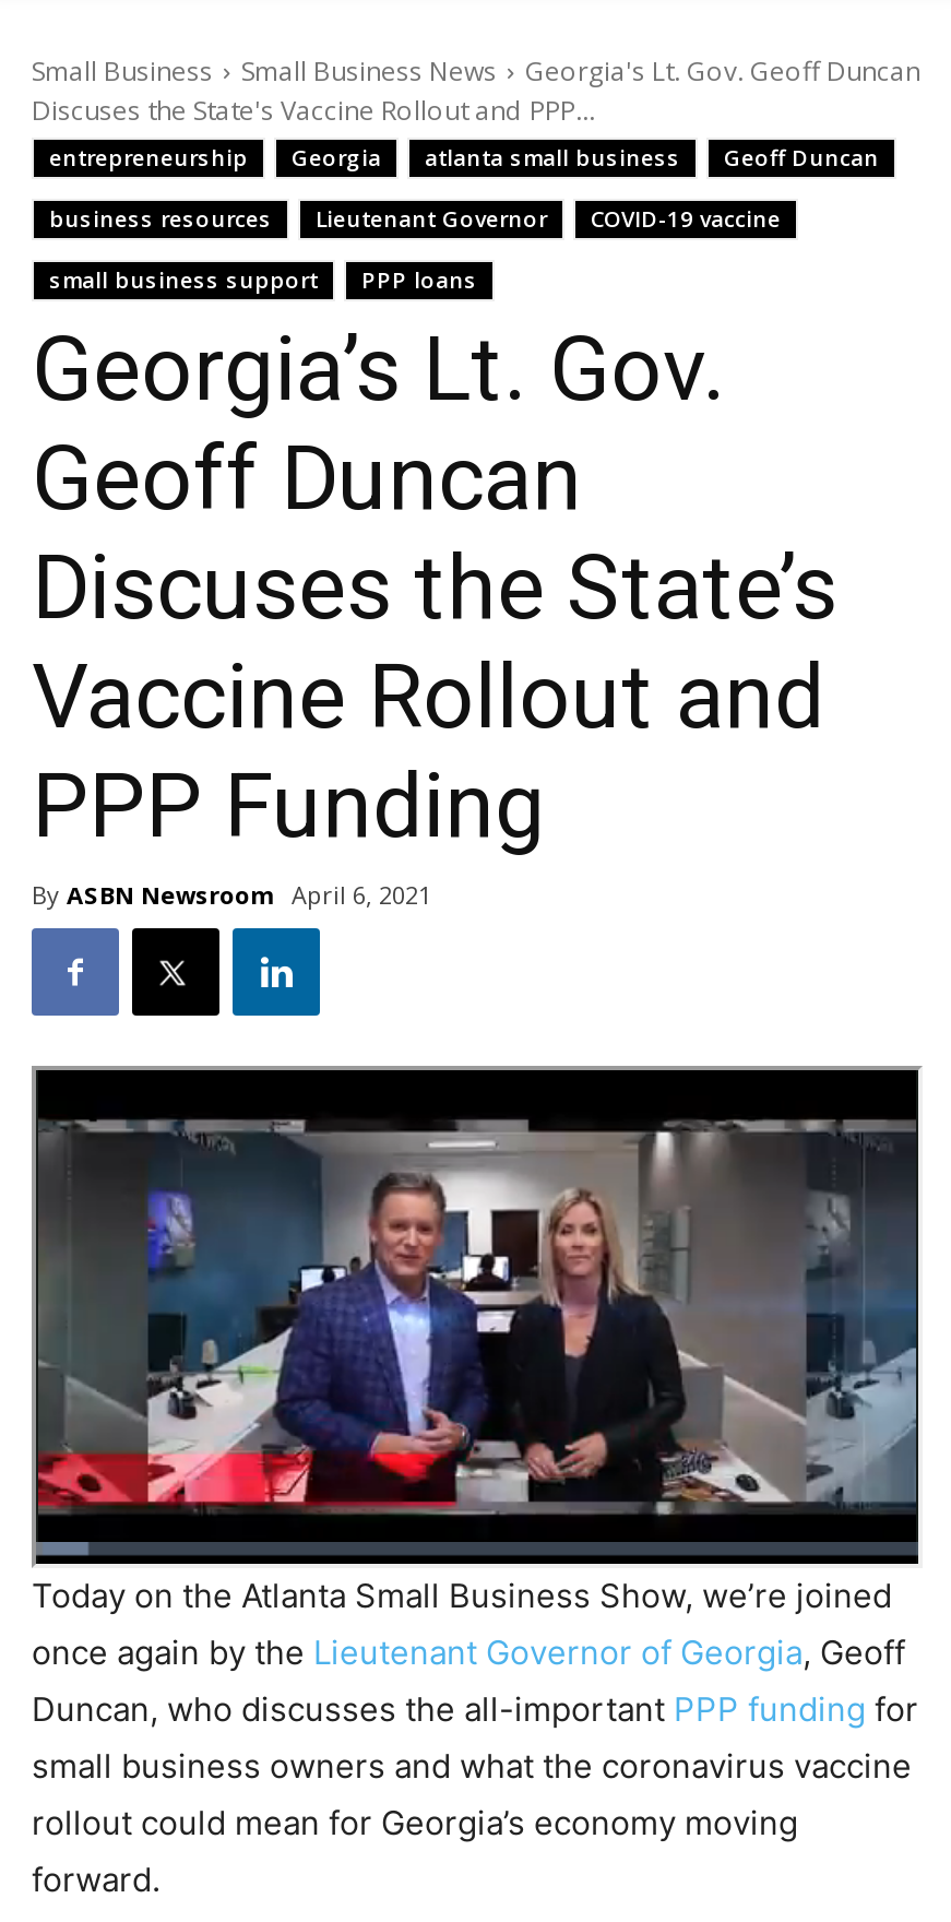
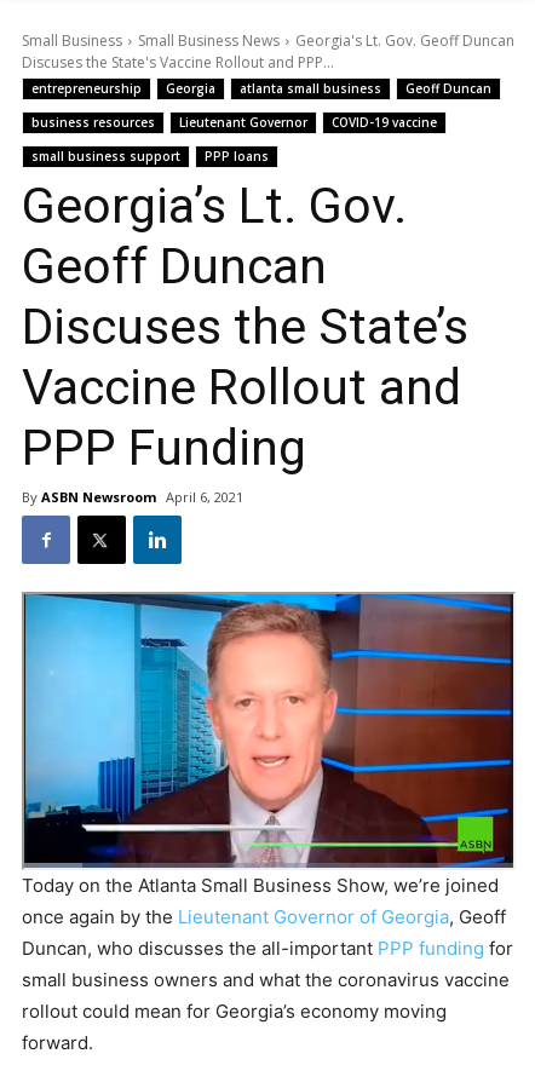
- [image]
+ [image]
